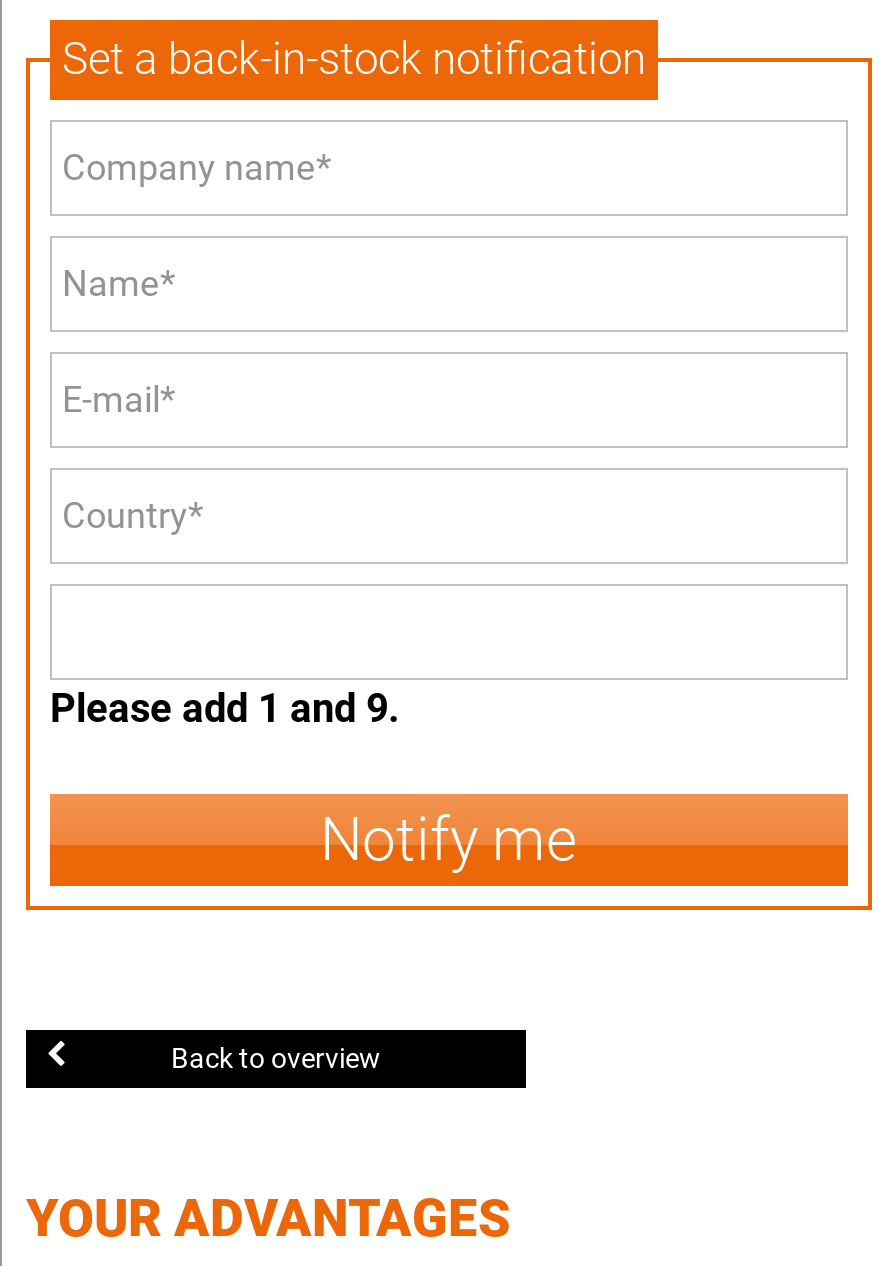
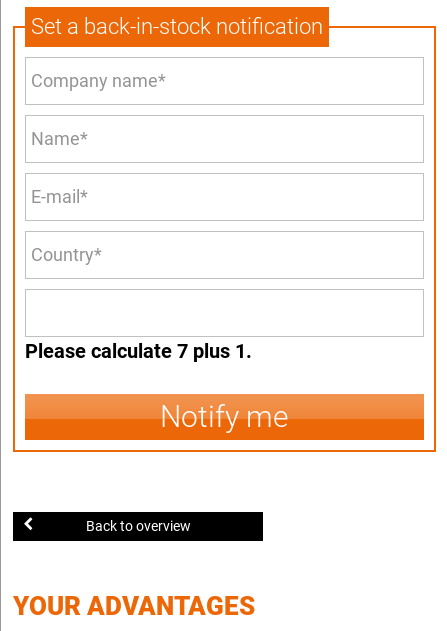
- Please add 1 and 9.
+ Please calculate 7 plus 1.
